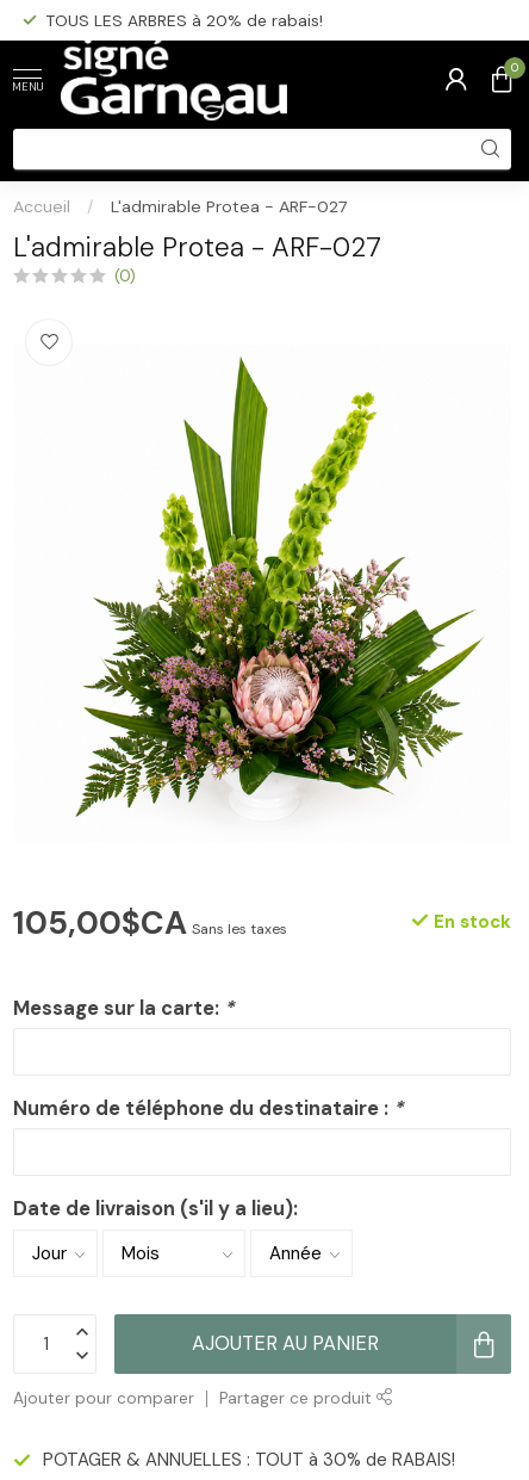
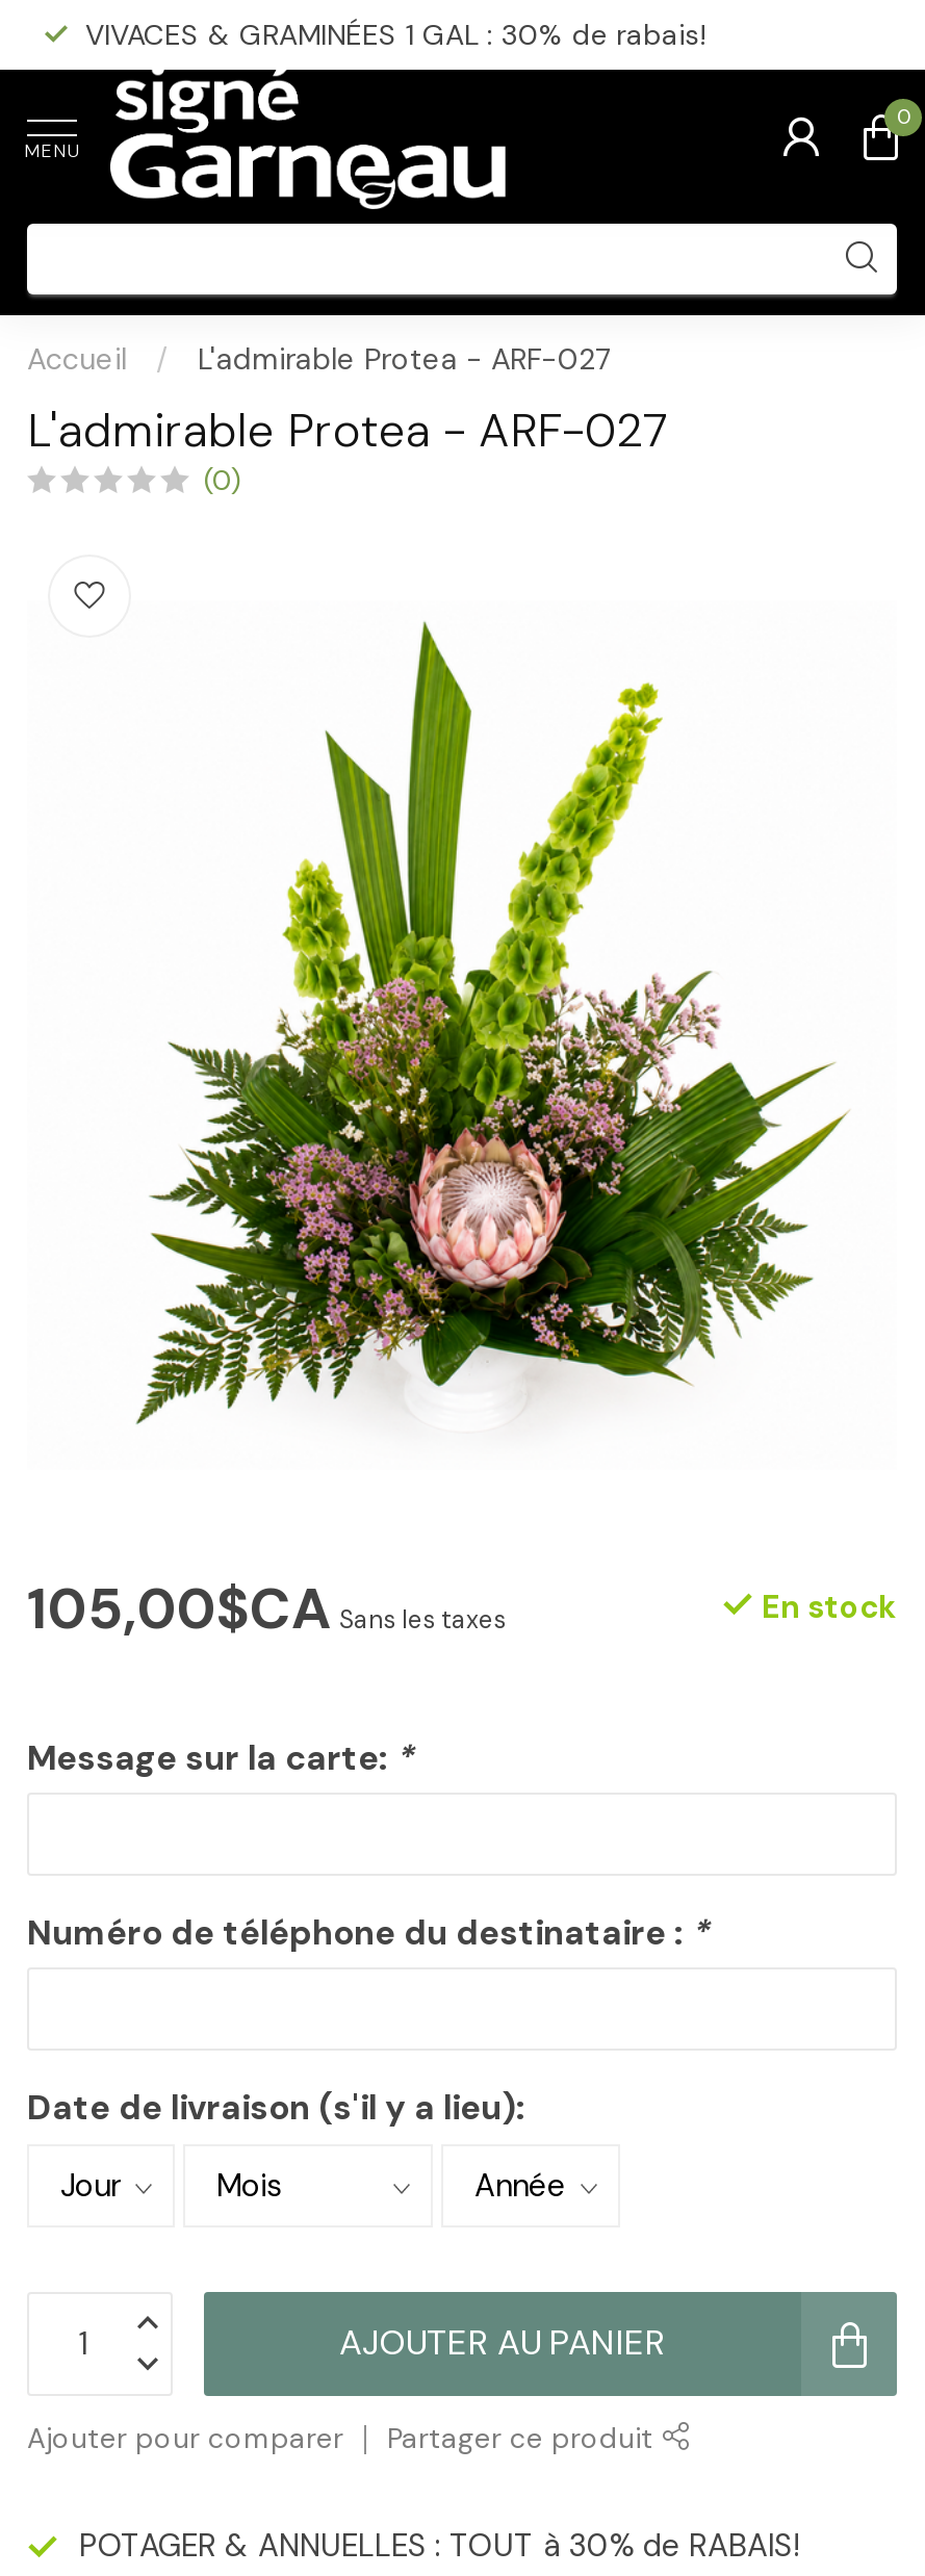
- TOUS LES ARBRES à 20% de rabais!
+ VIVACES & GRAMINÉES 1 GAL : 30% de rabais!
